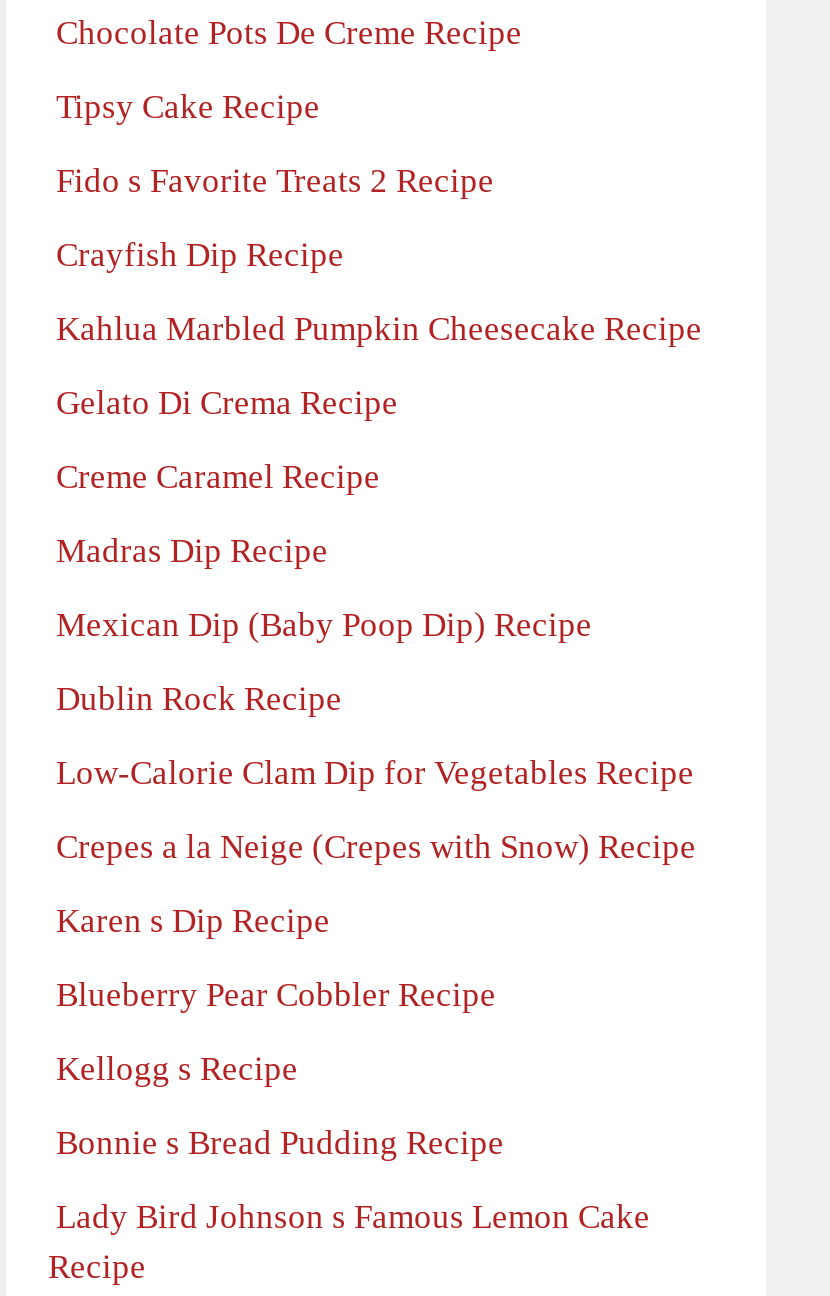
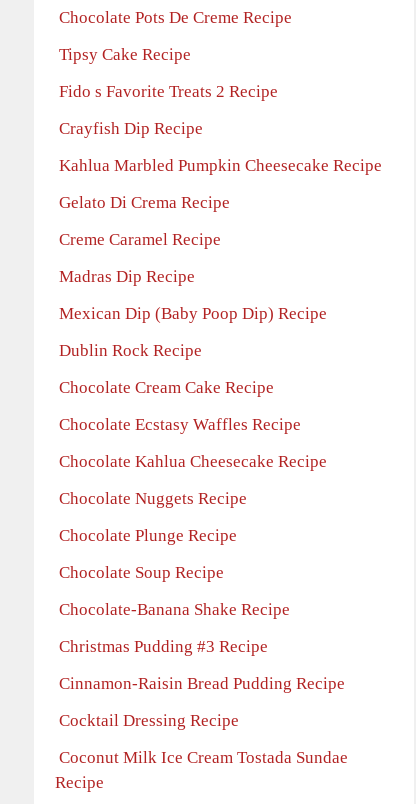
- Low-Calorie Clam Dip for Vegetables Recipe
- Crepes a la Neige (Crepes with Snow) Recipe
- Karen s Dip Recipe
- Blueberry Pear Cobbler Recipe
- Kellogg s Recipe
- Bonnie s Bread Pudding Recipe
- Lady Bird Johnson s Famous Lemon Cake
+ Chocolate Cream Cake Recipe
+ Chocolate Ecstasy Waffles Recipe
+ Chocolate Kahlua Cheesecake Recipe
+ Chocolate Nuggets Recipe
+ Chocolate Plunge Recipe
+ Chocolate Soup Recipe
+ Chocolate-Banana Shake Recipe
+ Christmas Pudding #3 Recipe
+ Cinnamon-Raisin Bread Pudding Recipe
+ Cocktail Dressing Recipe
+ Coconut Milk Ice Cream Tostada Sundae
